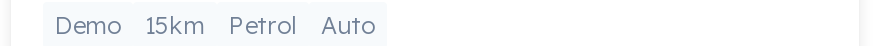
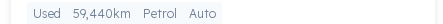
- Demo
- 15km
+ Used
+ 59,440km
